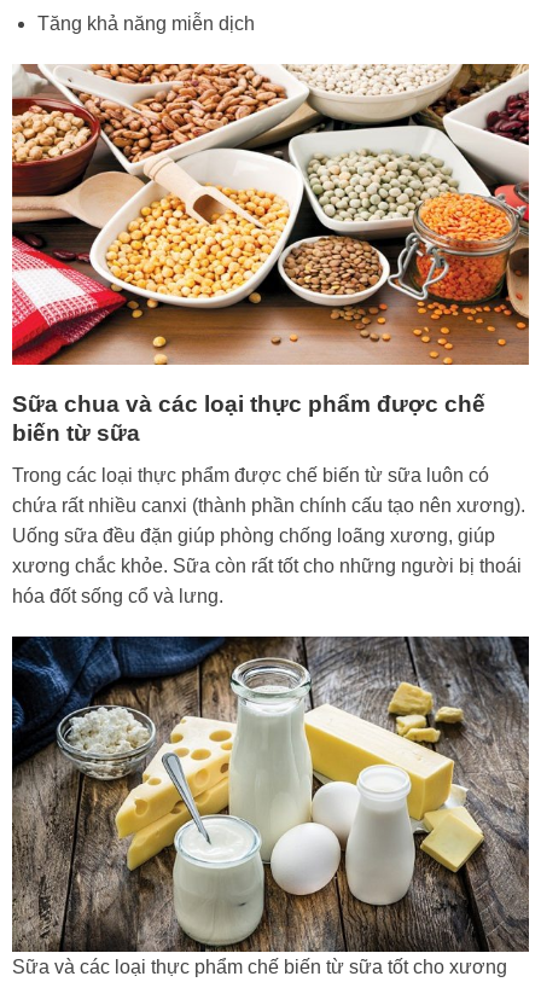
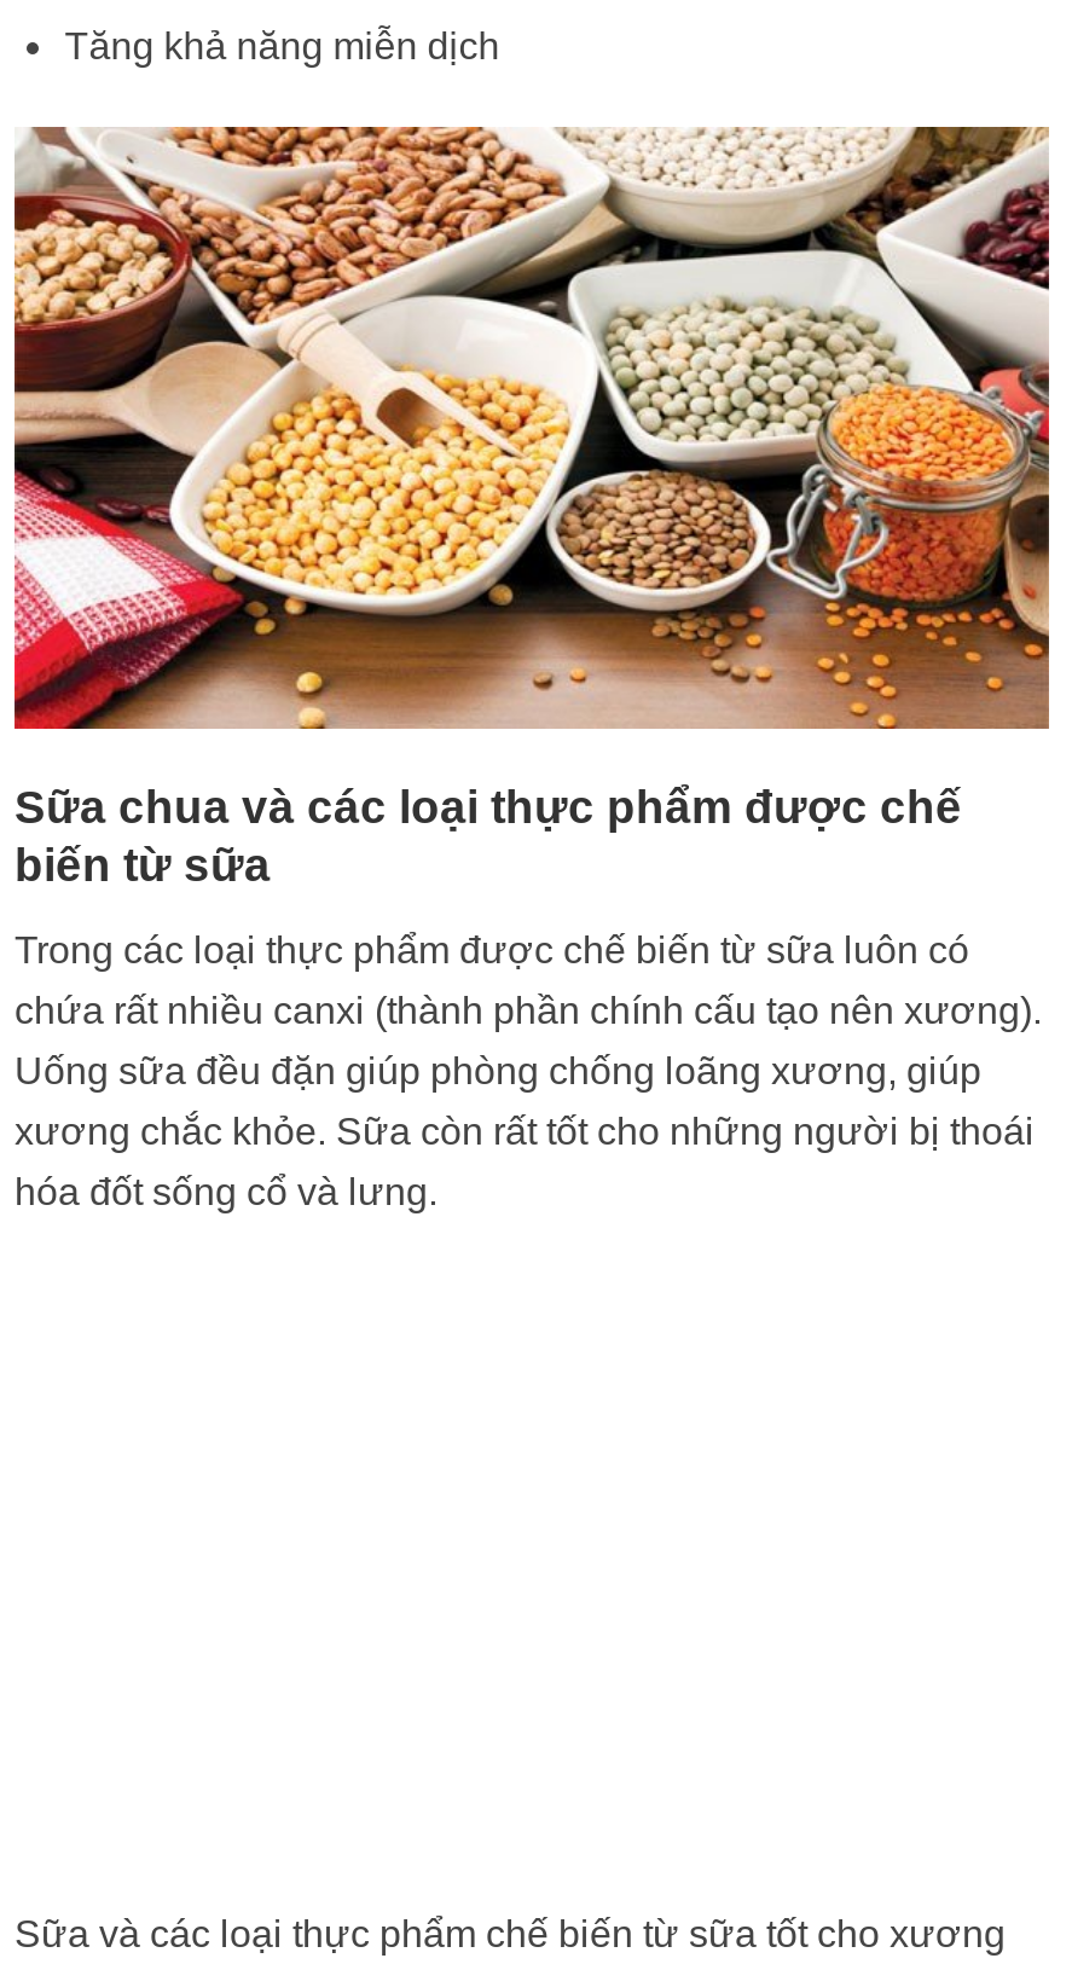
- [image]
